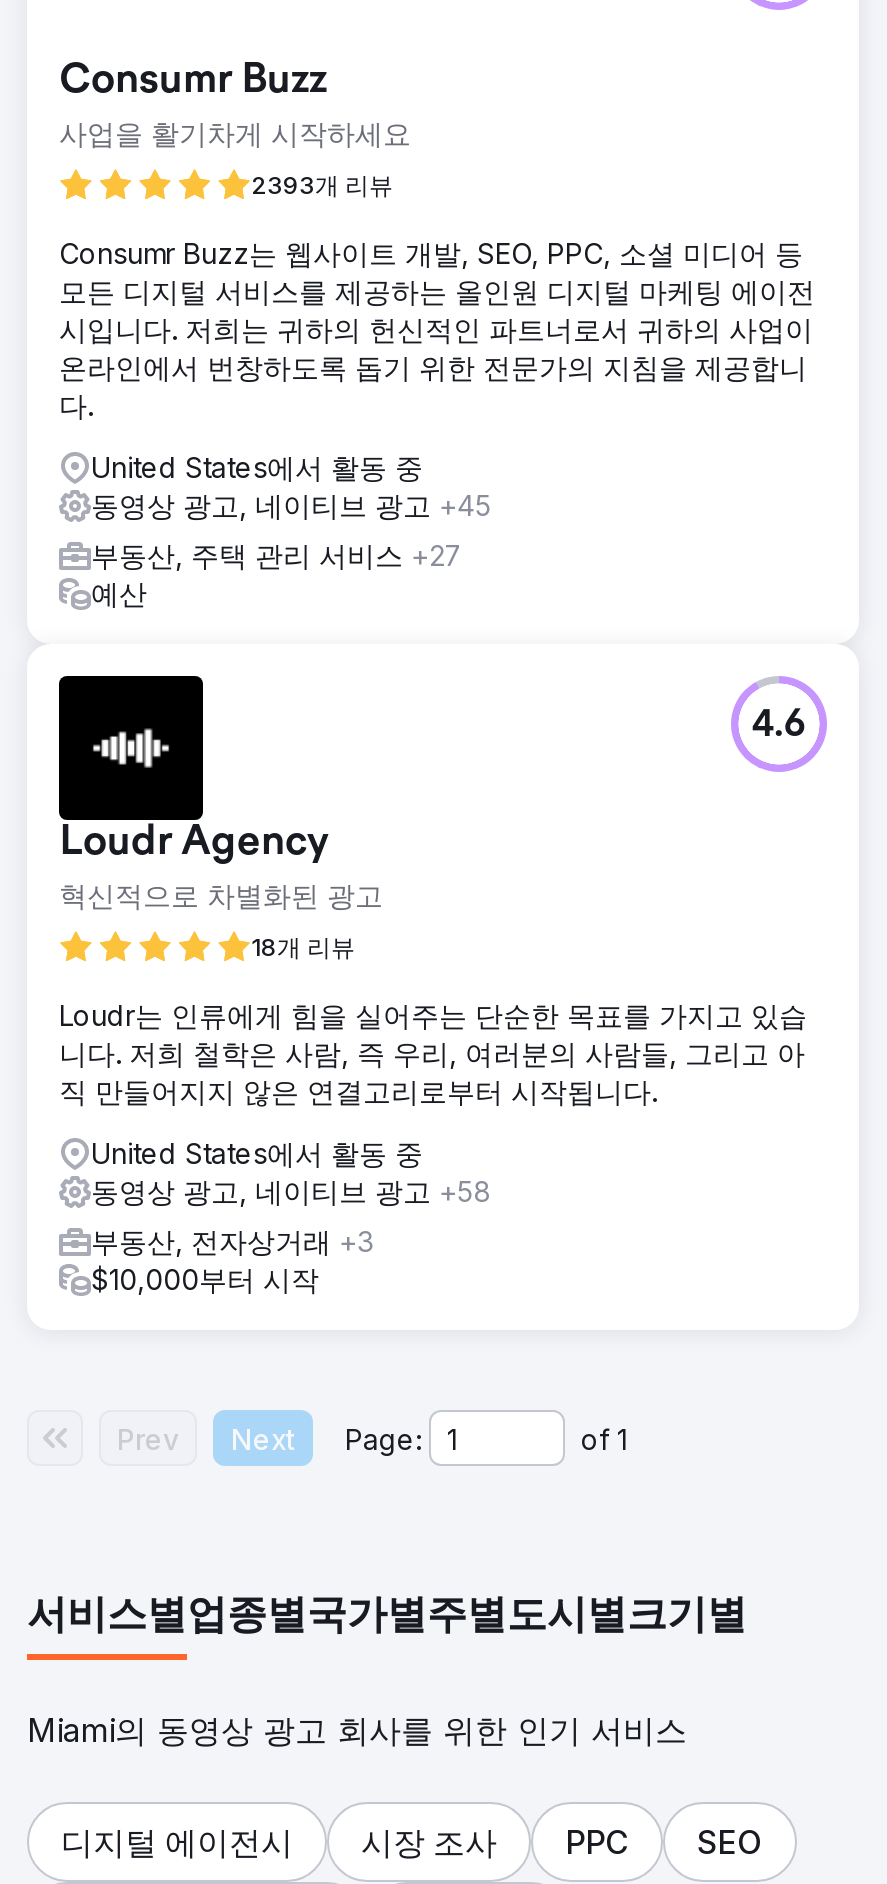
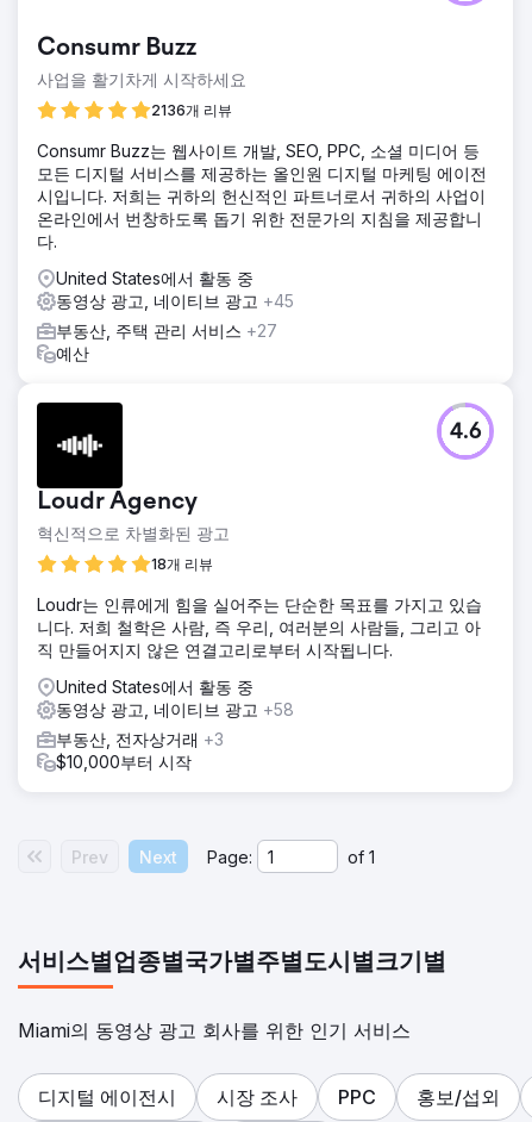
- 2393개 리뷰
+ 2136개 리뷰

- SEO
+ 홍보/섭외
